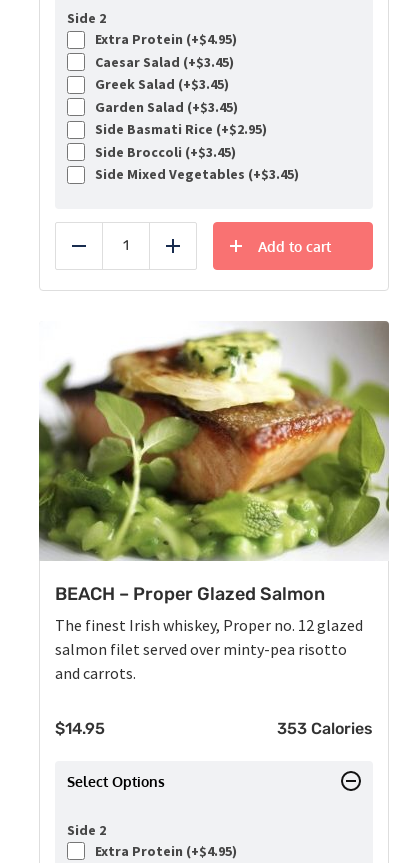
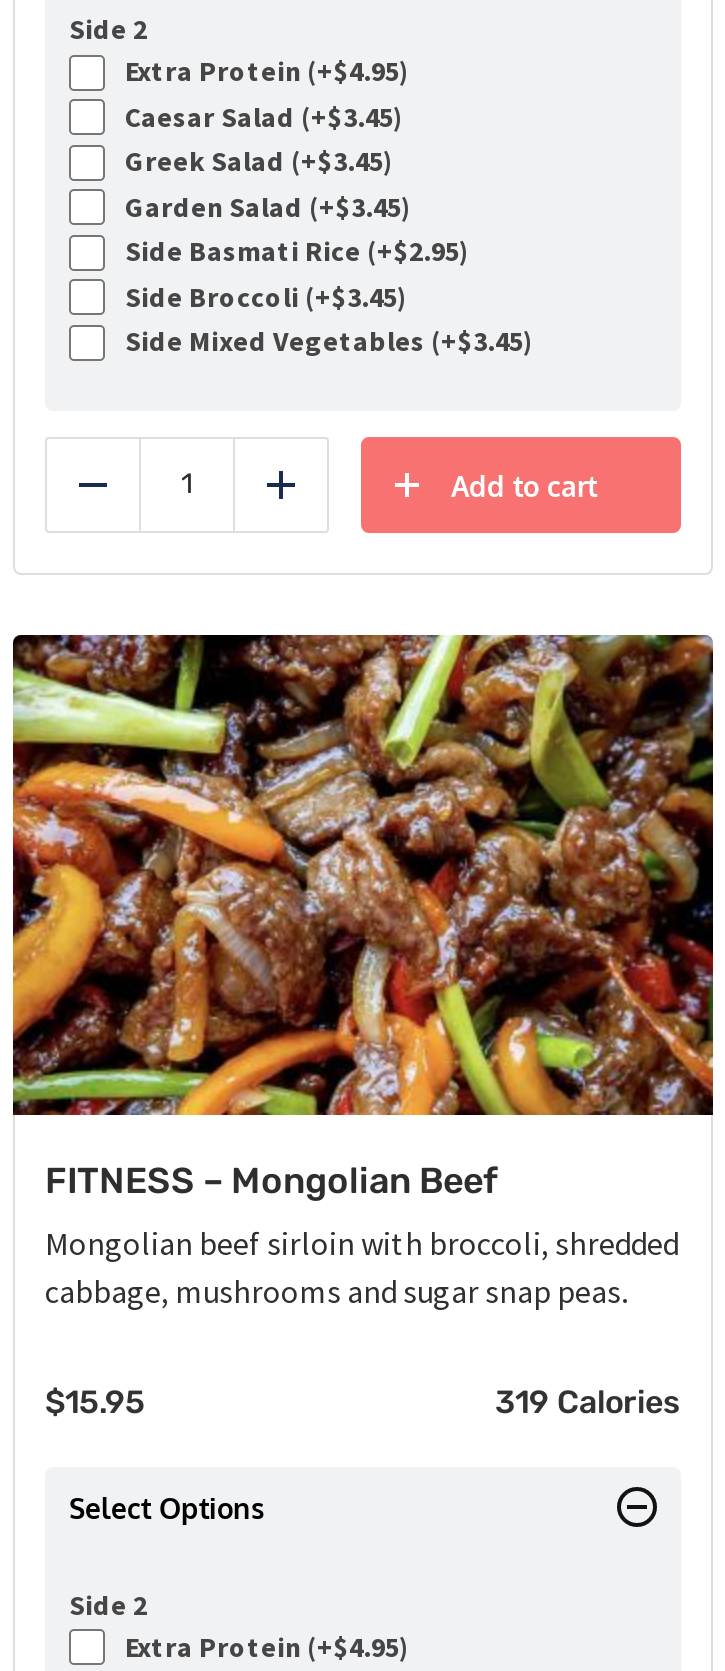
- [image]
- BEACH – Proper Glazed Salmon
+ [image]
+ FITNESS – Mongolian Beef

- The finest Irish whiskey, Proper no. 12 glazed
- salmon filet served over minty-pea risotto
- and carrots.
+ Mongolian beef sirloin with broccoli, shredded
+ cabbage, mushrooms and sugar snap peas.

- $14.95
- 353 Calories
+ $15.95
+ 319 Calories
